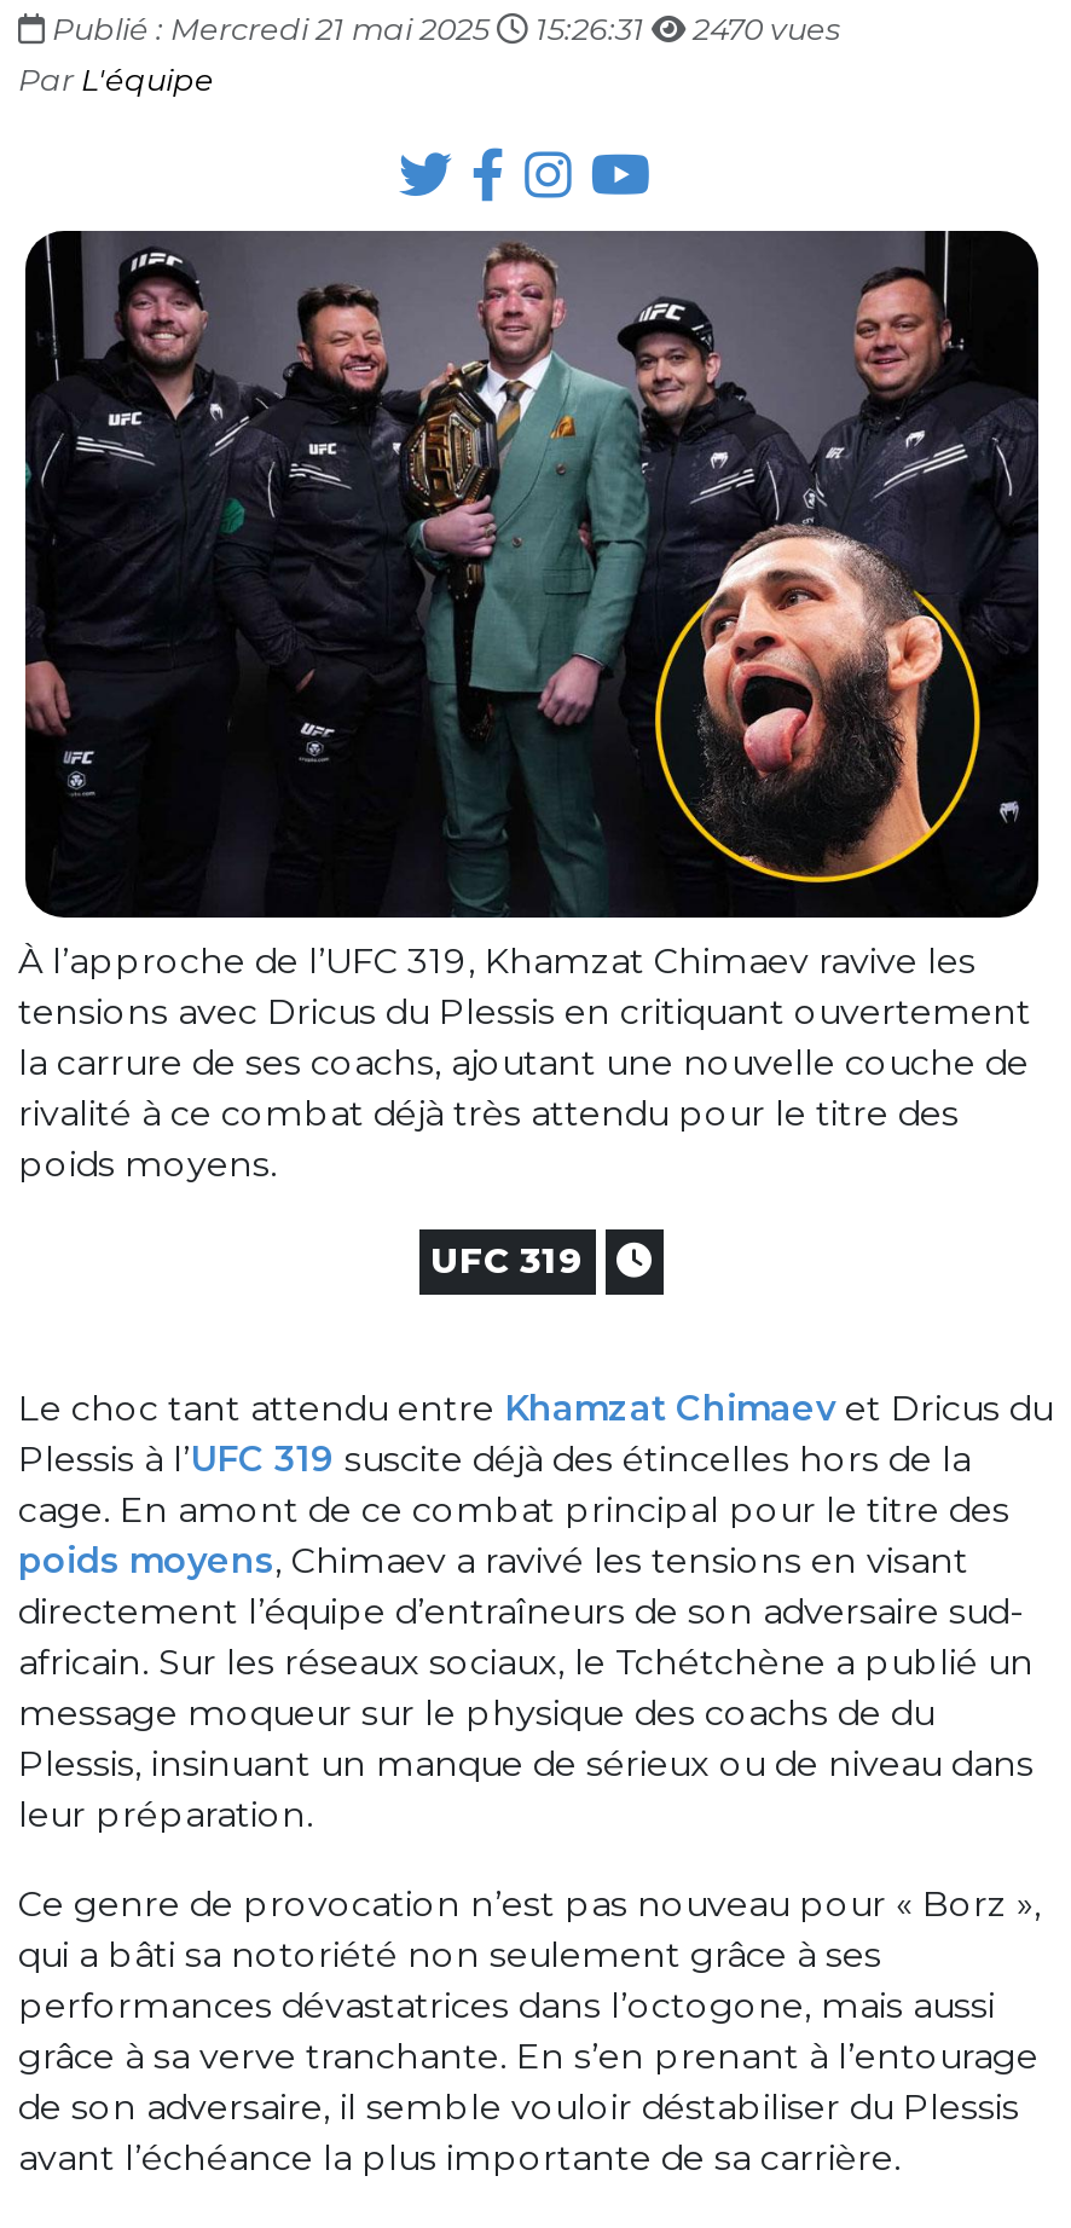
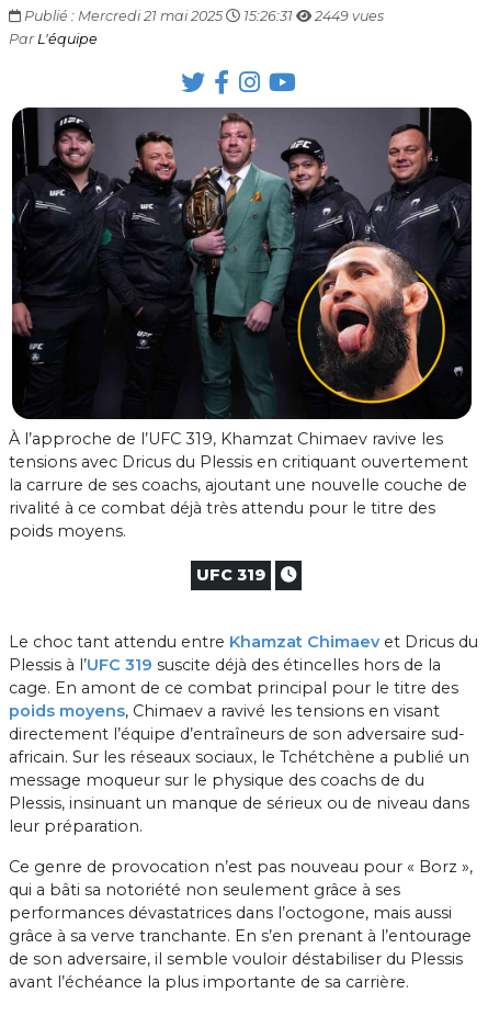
- 2470 vues
+ 2449 vues
